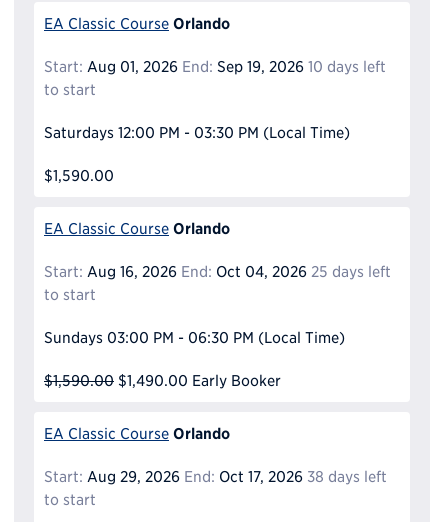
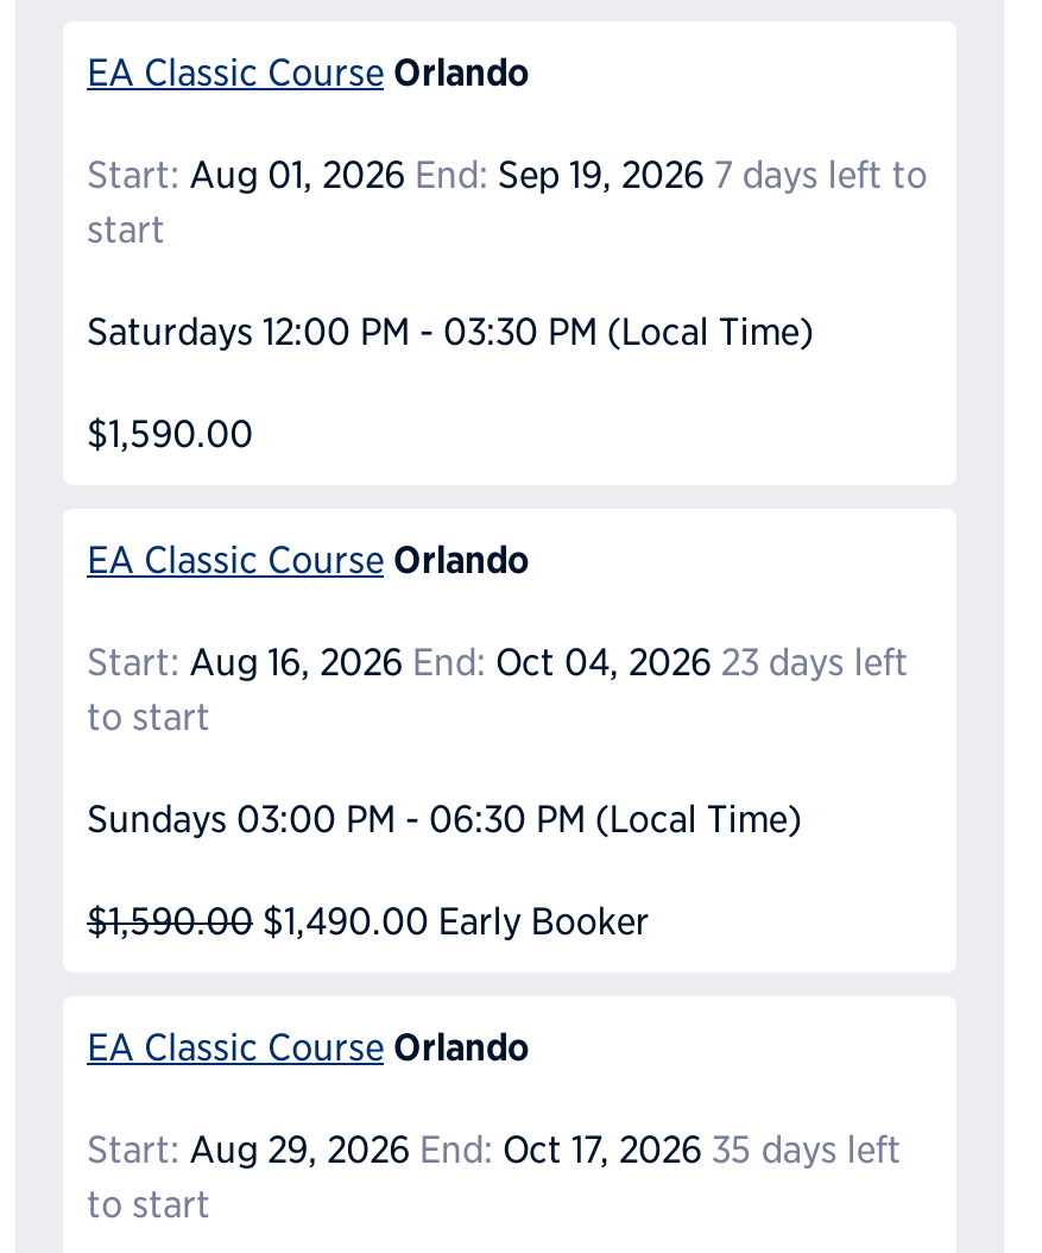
- Start: Aug 01, 2026 End: Sep 19, 2026 10 days left
- to start
+ Start: Aug 01, 2026 End: Sep 19, 2026 7 days left to
+ start

- Start: Aug 16, 2026 End: Oct 04, 2026 25 days left
+ Start: Aug 16, 2026 End: Oct 04, 2026 23 days left

- Start: Aug 29, 2026 End: Oct 17, 2026 38 days left
+ Start: Aug 29, 2026 End: Oct 17, 2026 35 days left
